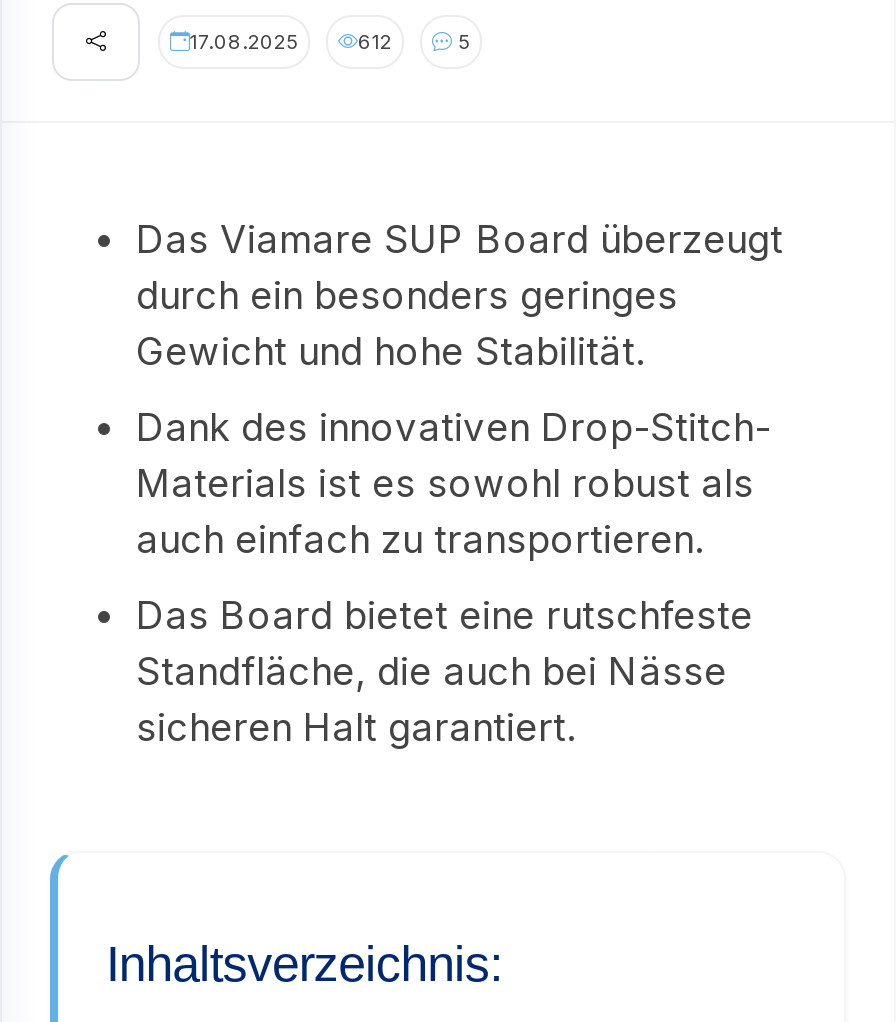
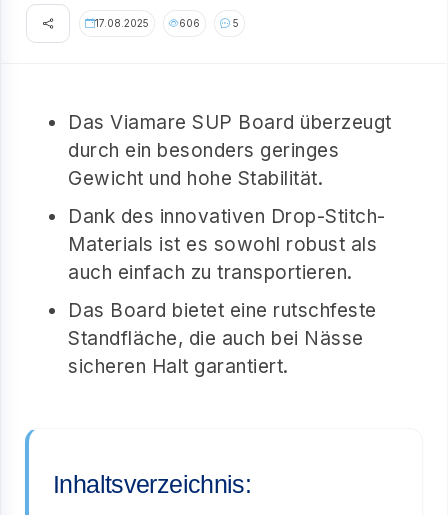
- 612
+ 606
